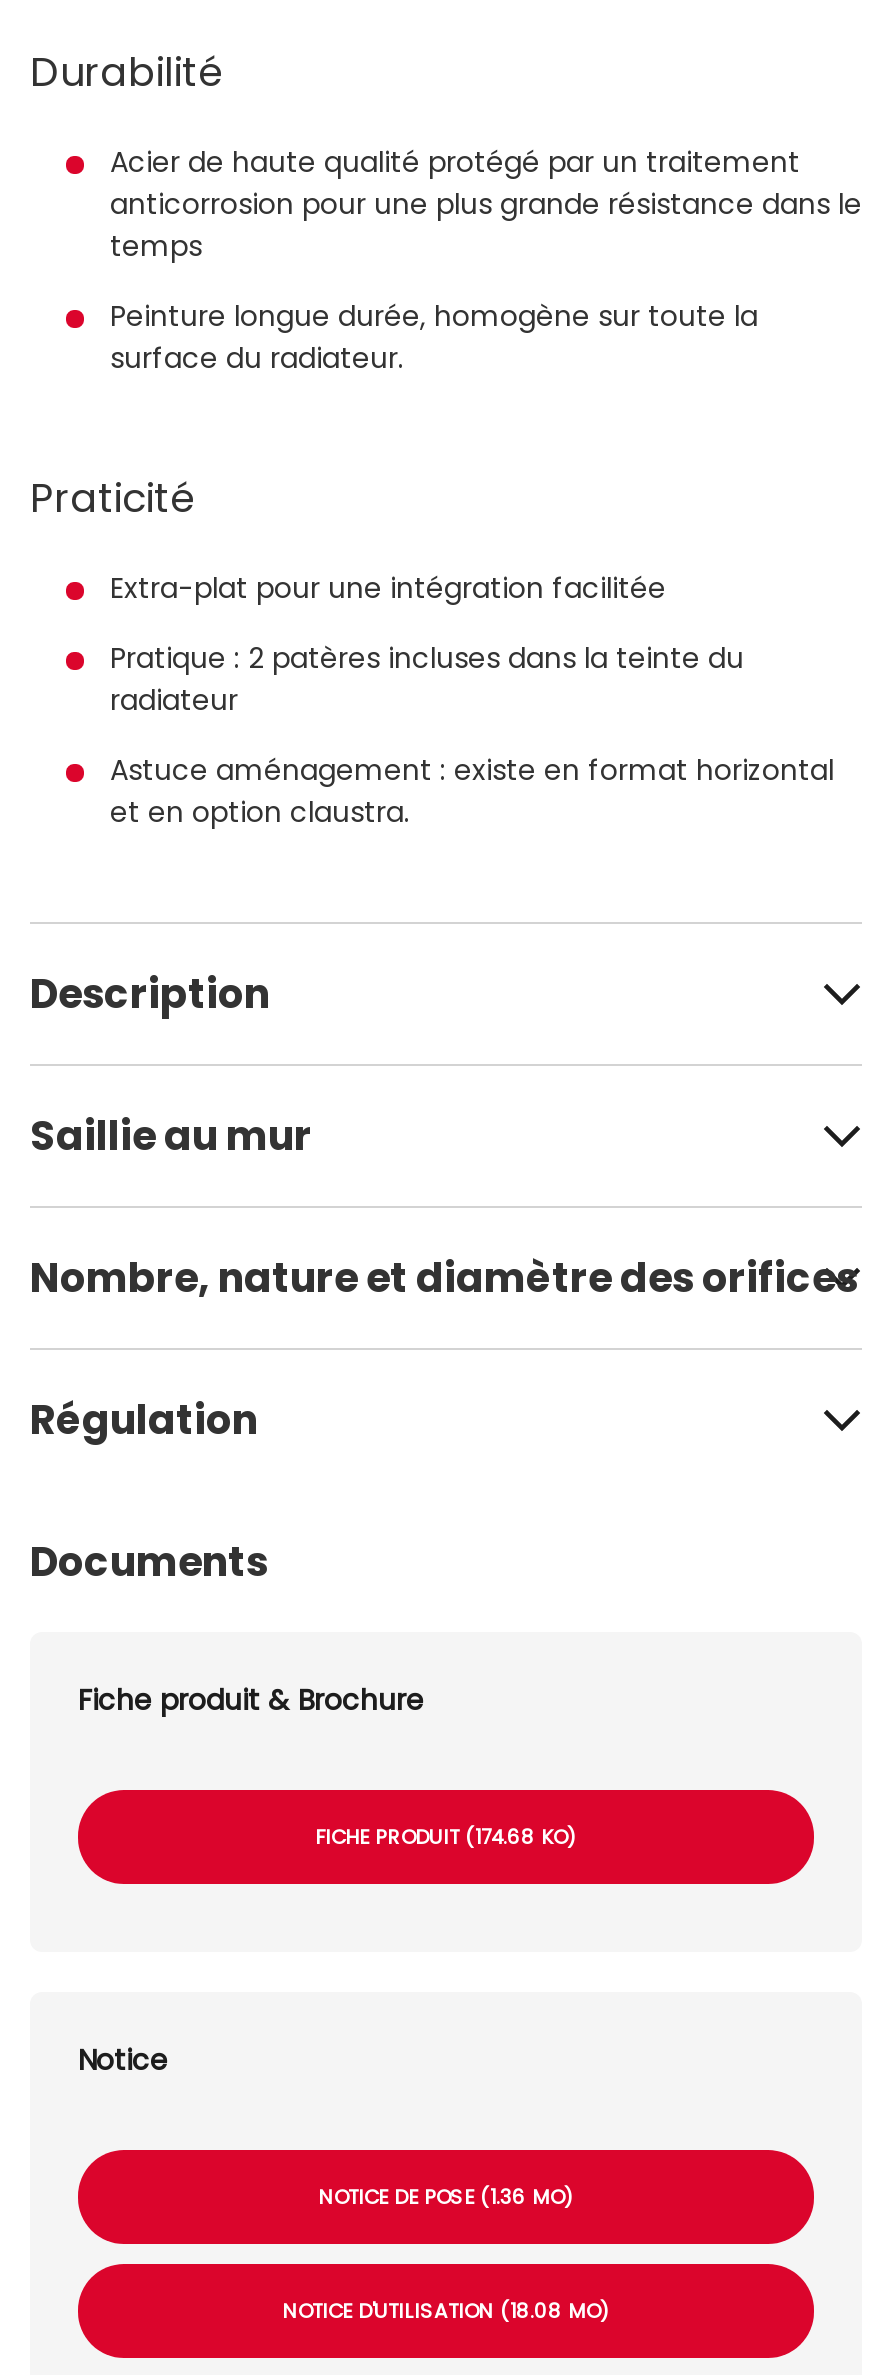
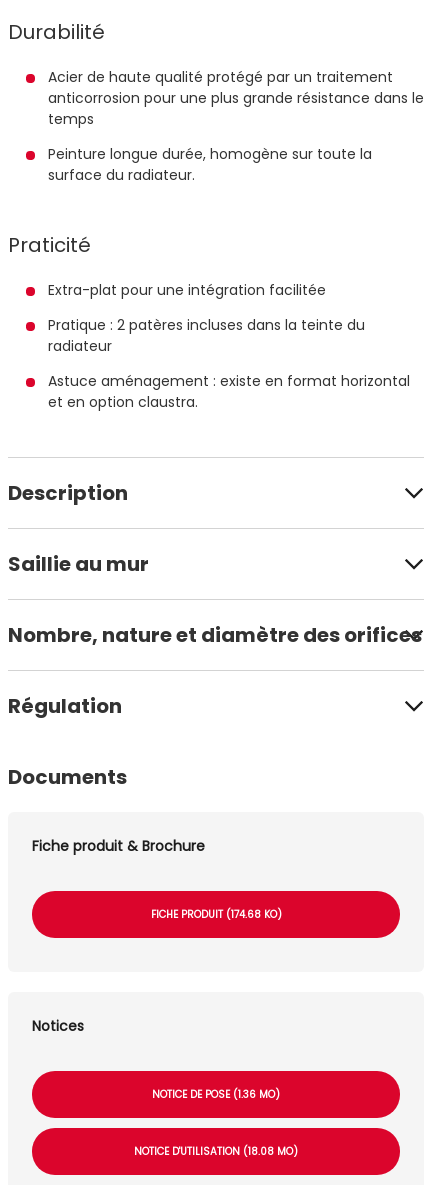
- Notice
+ Notices
